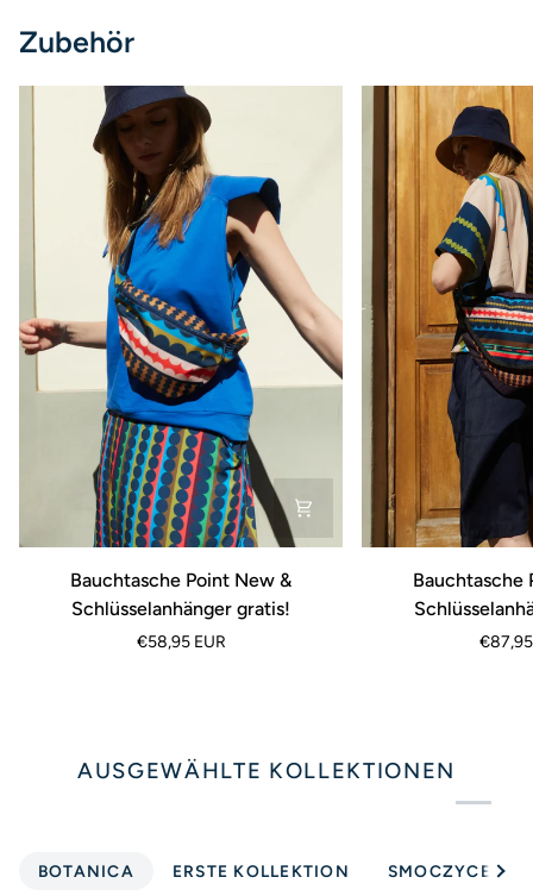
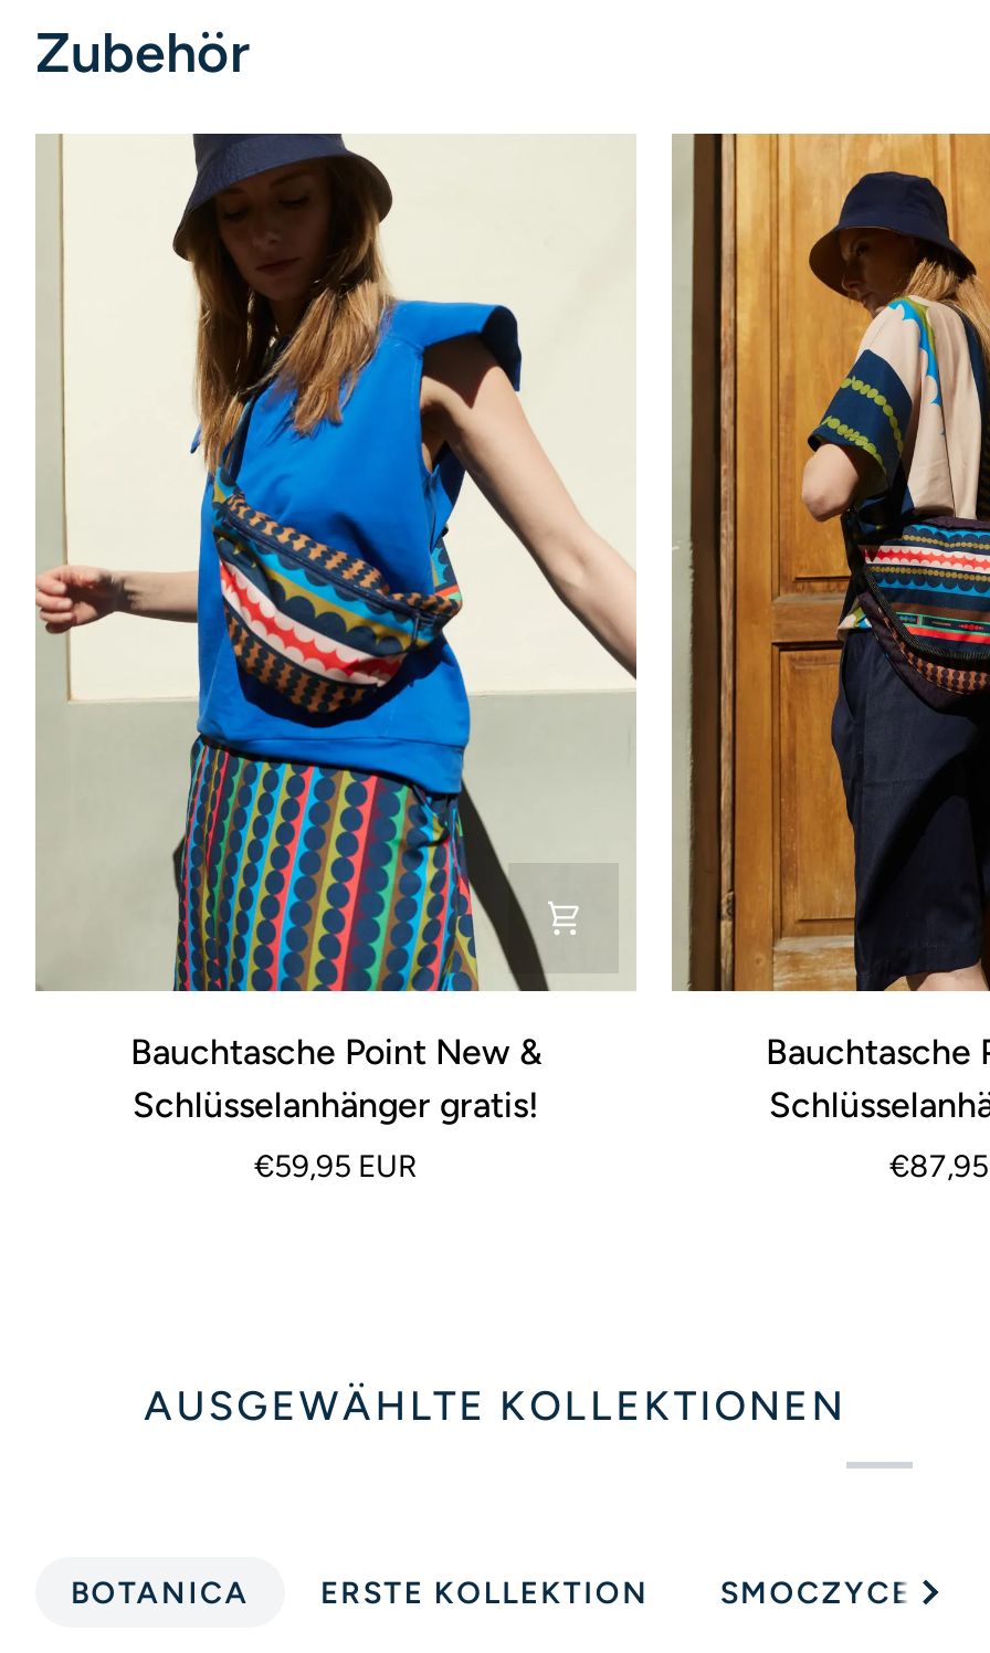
- €58,95 EUR
+ €59,95 EUR
